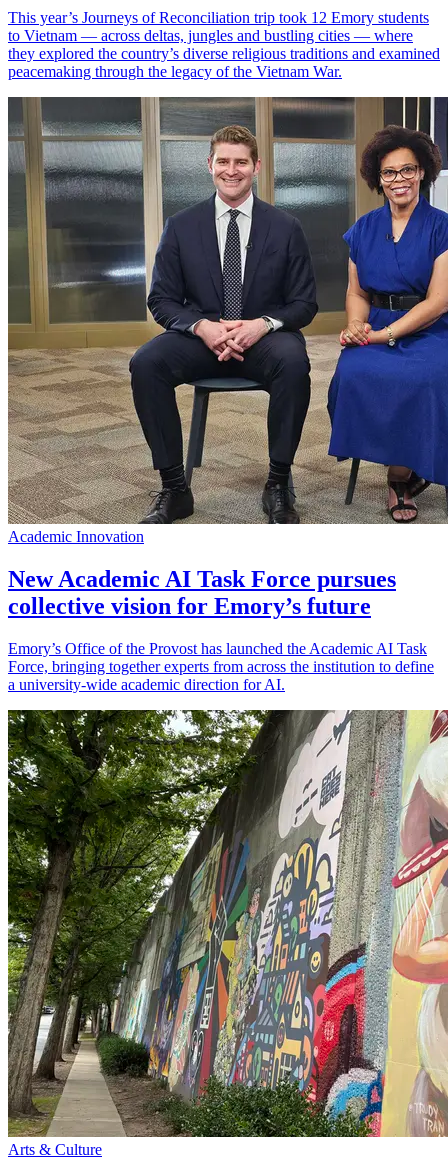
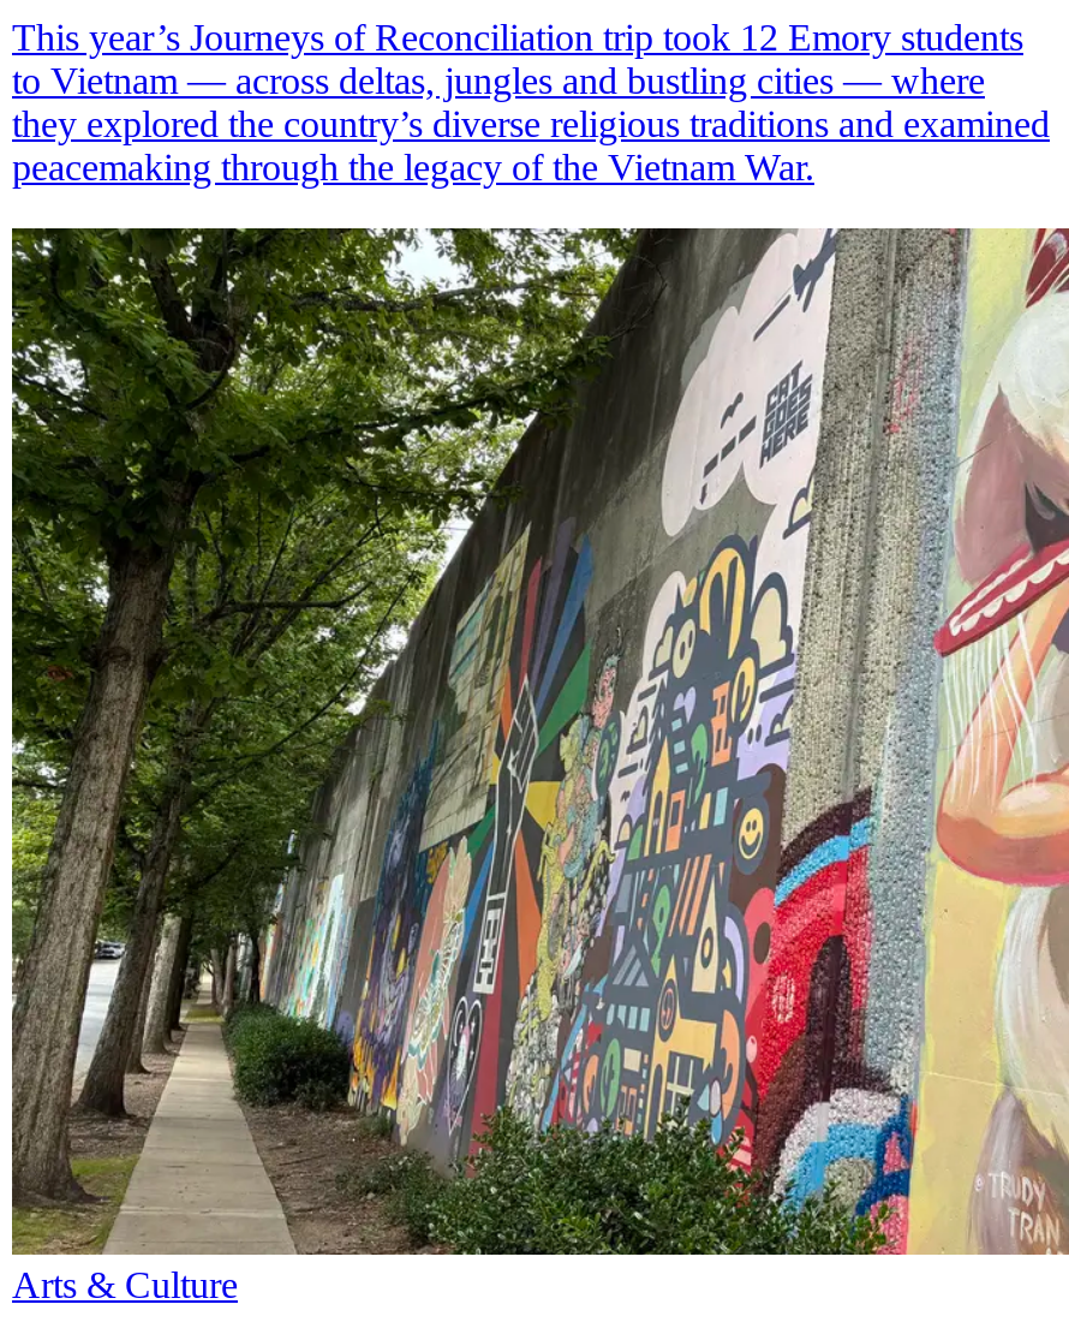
- [image]
- Academic Innovation
- New Academic AI Task Force pursues
- collective vision for Emory’s future
- Emory’s Office of the Provost has launched the Academic AI Task
- Force, bringing together experts from across the institution to define
- a university-wide academic direction for AI.
